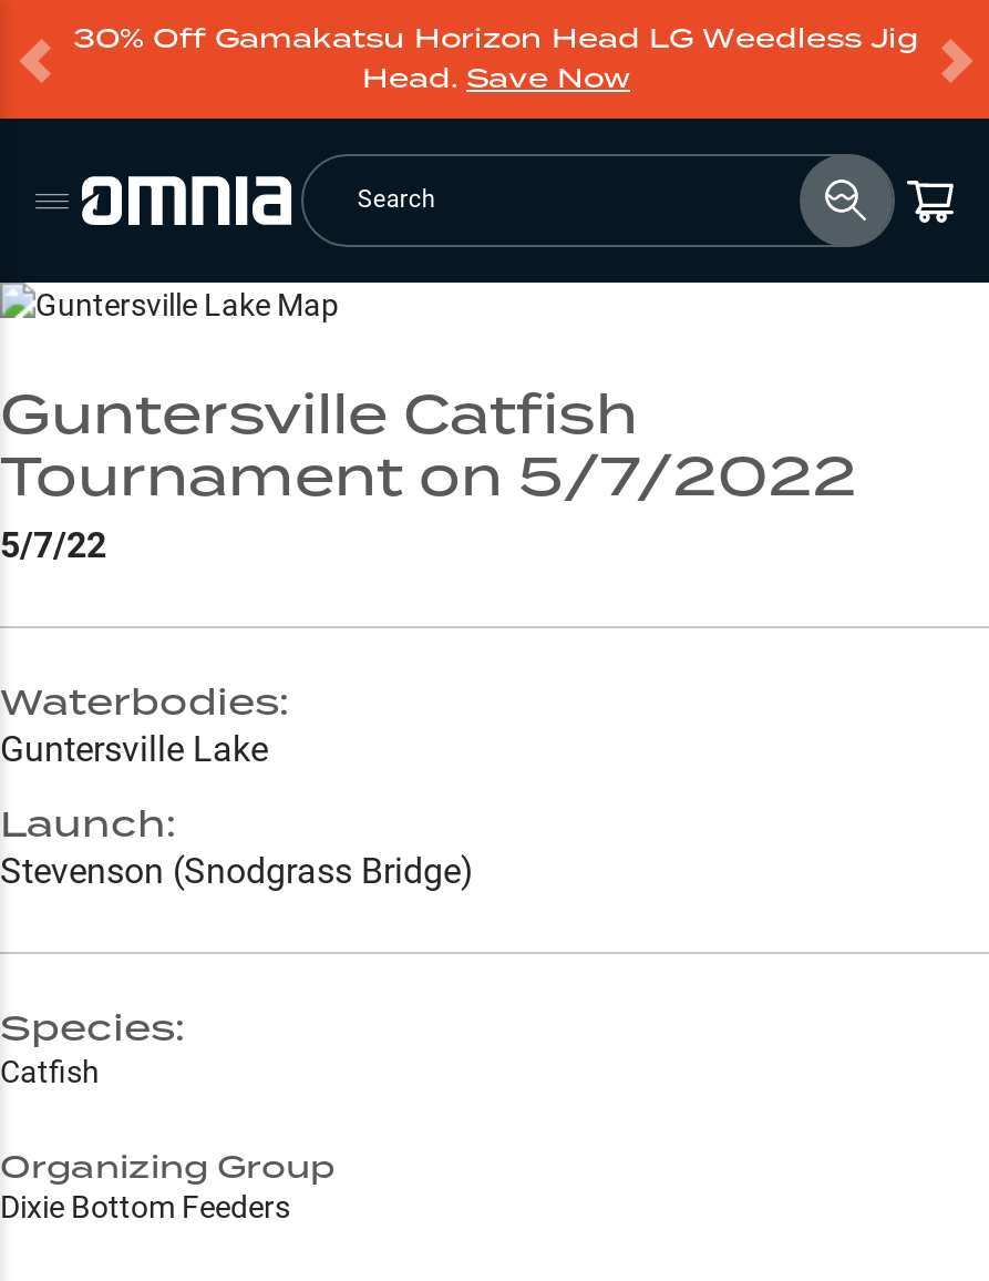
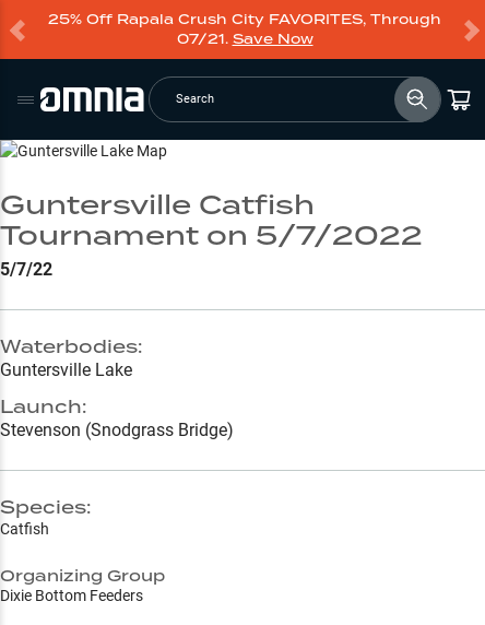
- 30% Off Gamakatsu Horizon Head LG Weedless Jig
- Head. Save Now
+ 25% Off Rapala Crush City FAVORITES, Through
+ 07/21. Save Now
